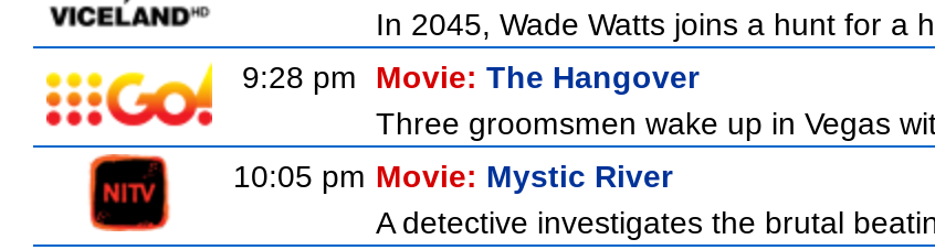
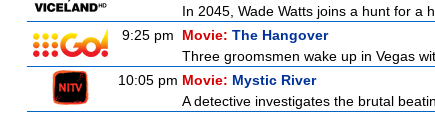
- 9:28 pm Movie: The Hangover
+ 9:25 pm Movie: The Hangover
